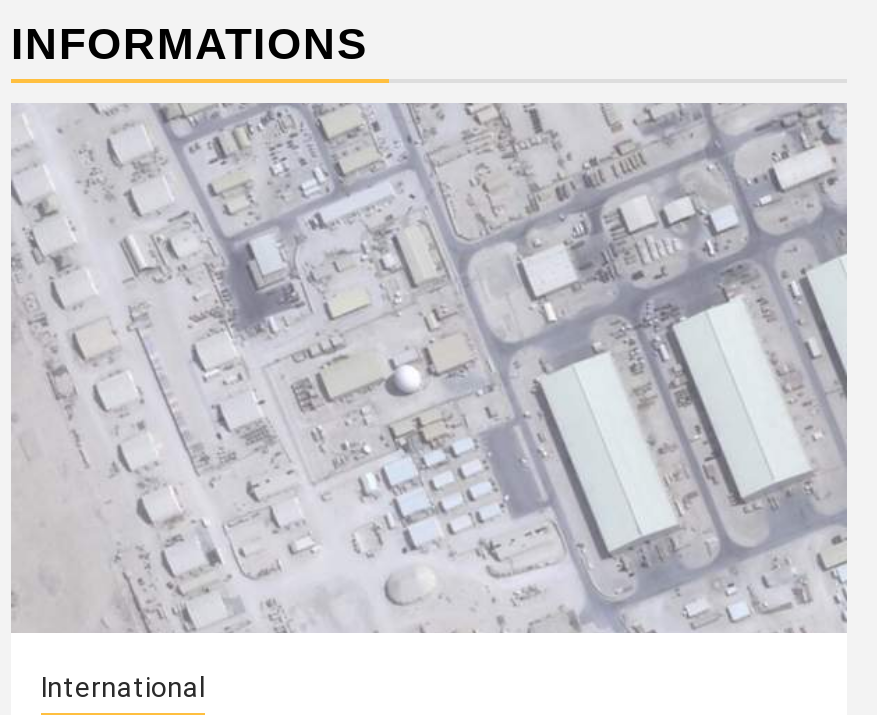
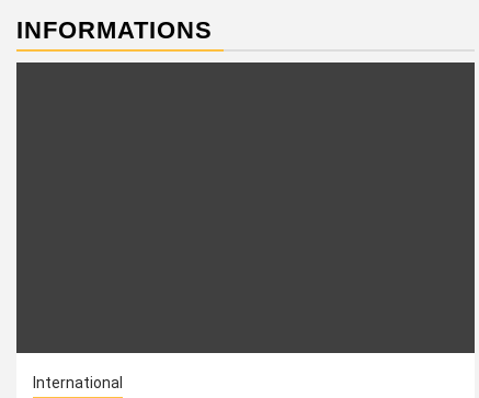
- [image]
